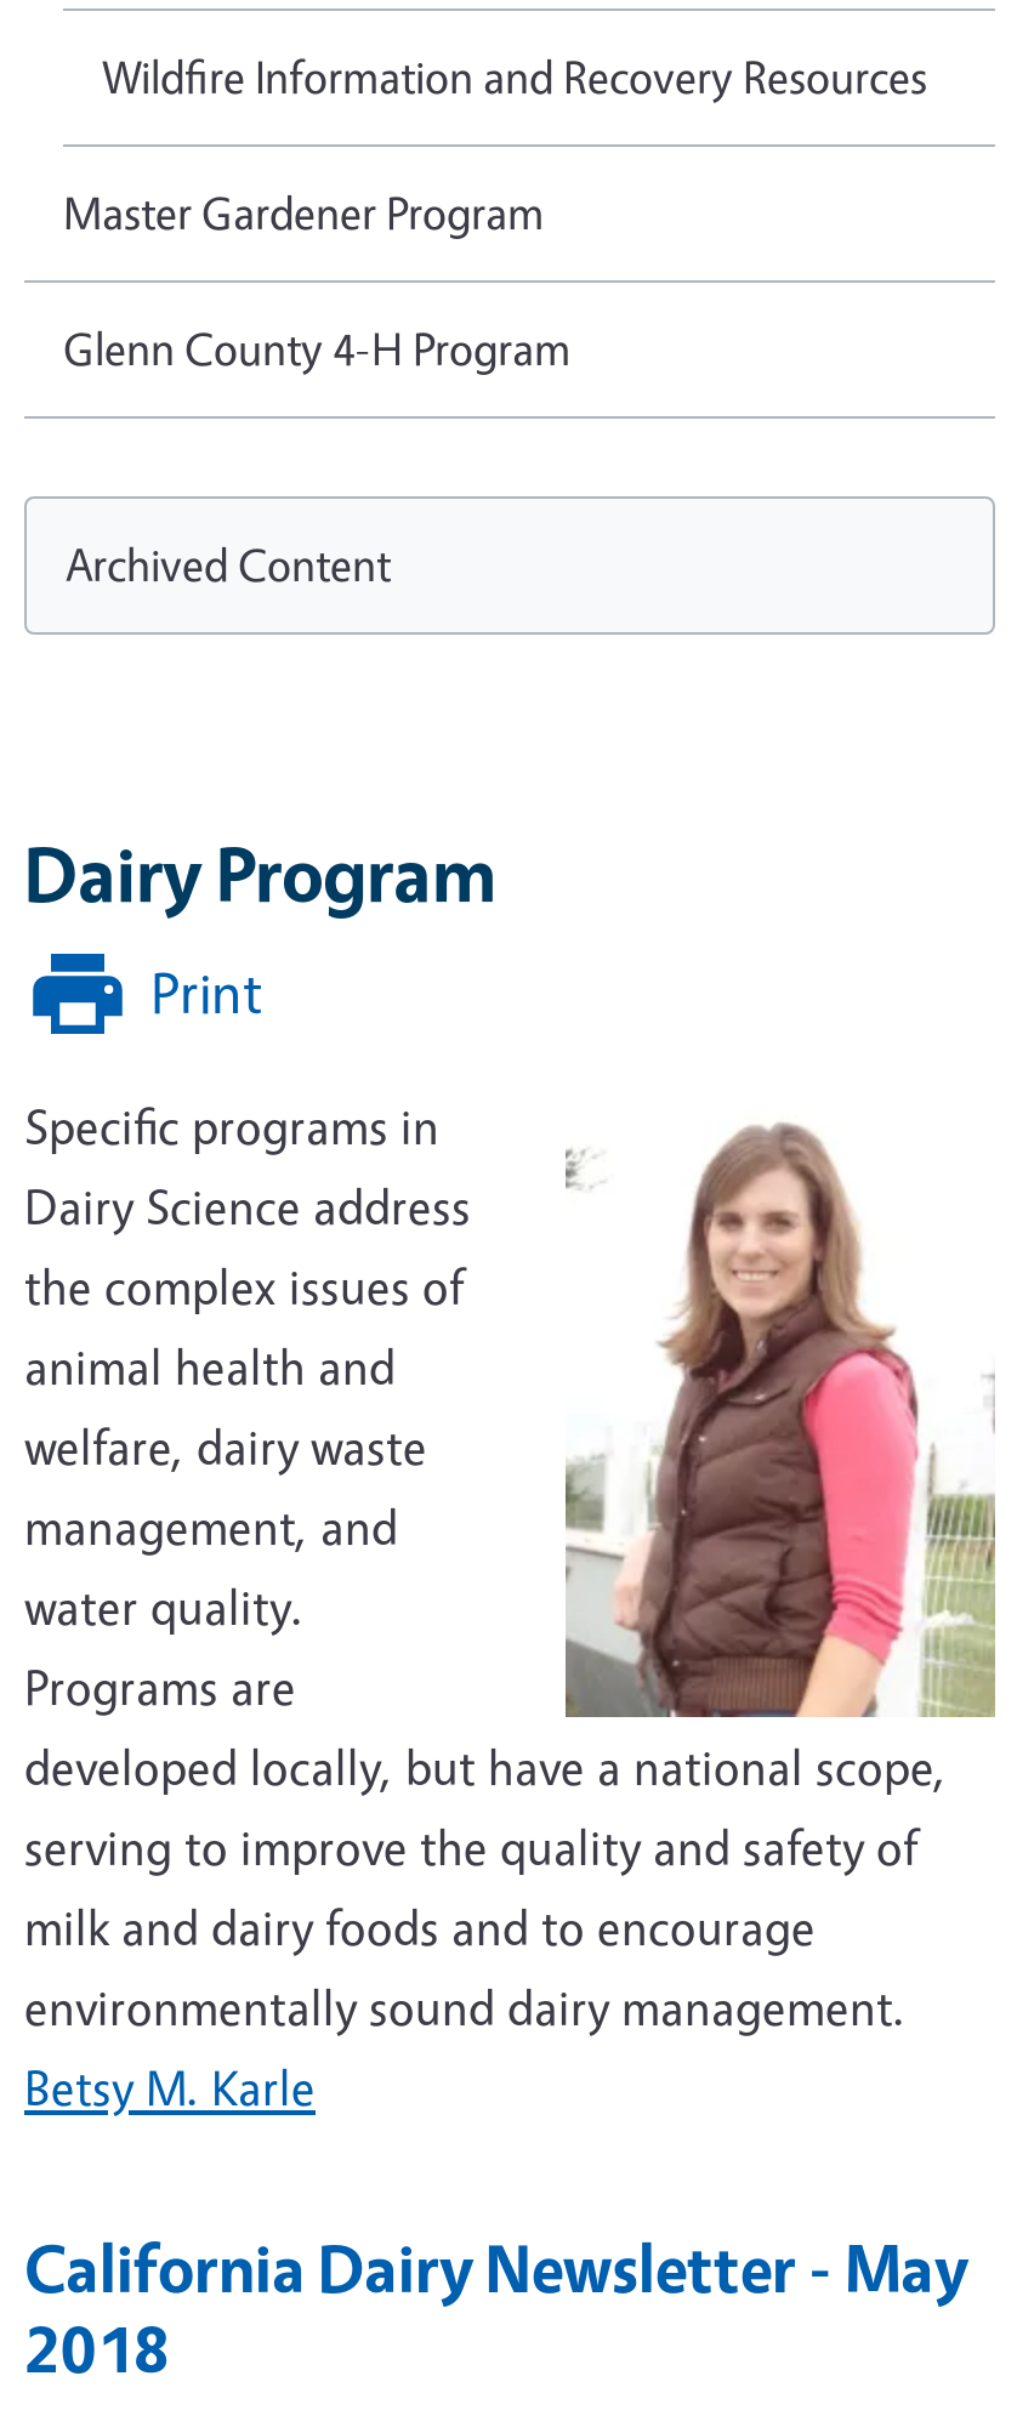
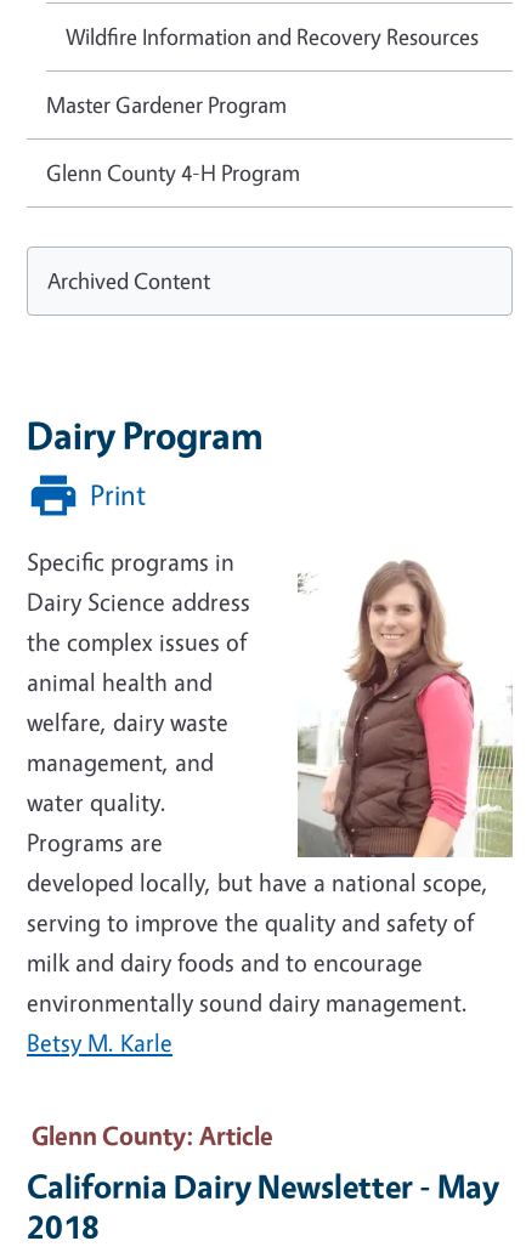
+ Glenn County: Article
